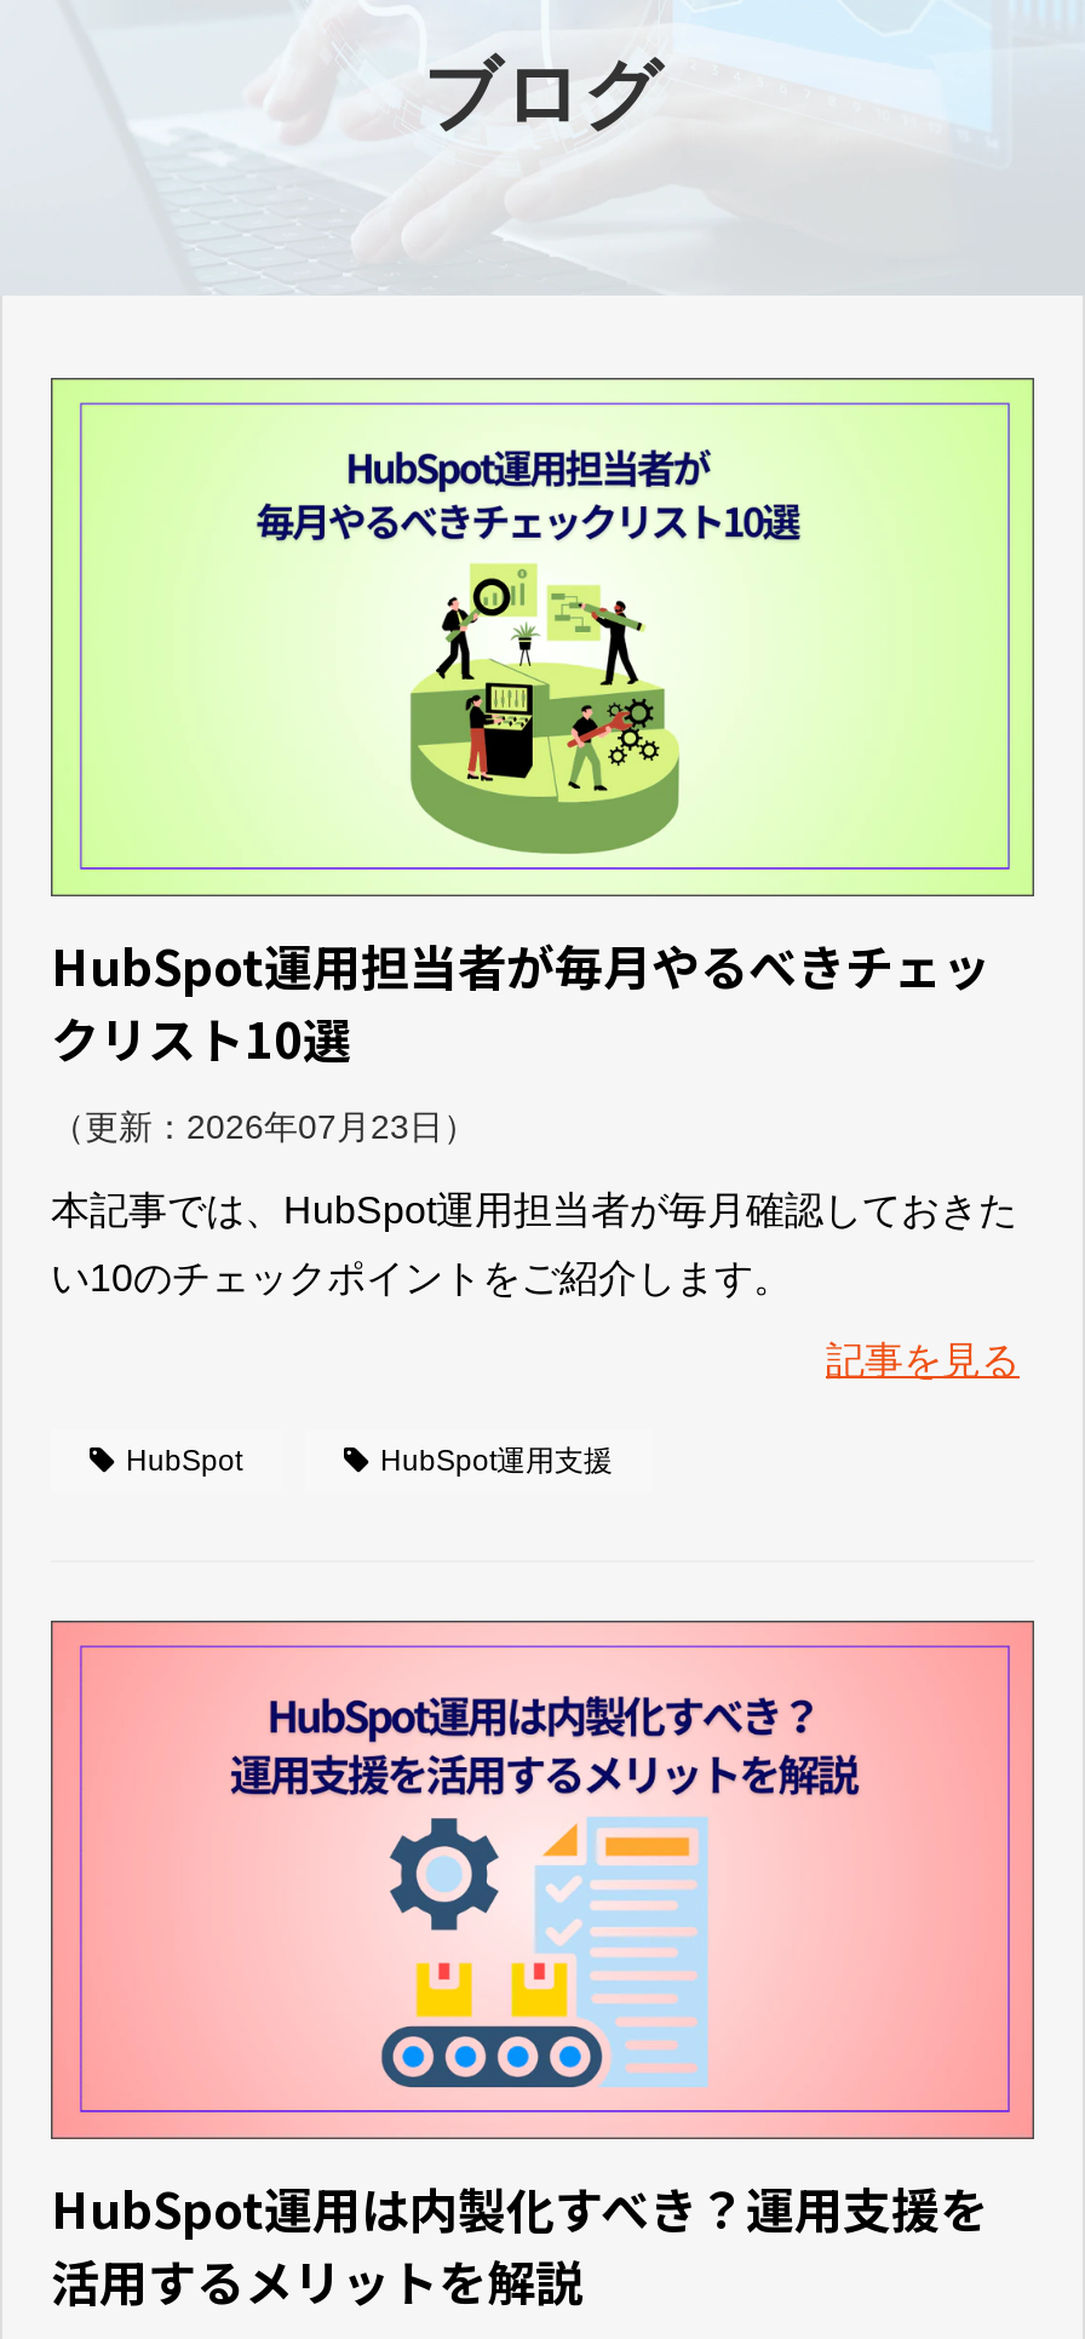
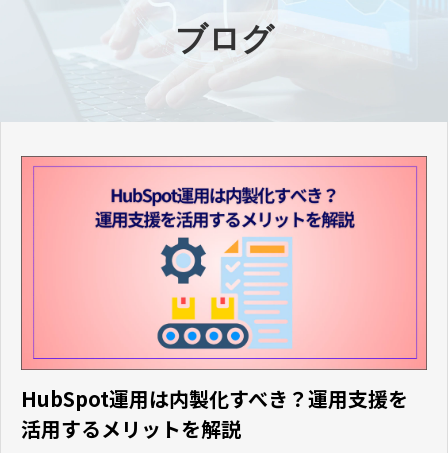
- [image]
- HubSpot運用担当者が毎月やるべきチェッ
- クリスト10選
- （更新：2026年07月23日）
- 本記事では、HubSpot運用担当者が毎月確認しておきた
- い10のチェックポイントをご紹介します。
- 記事を見る
- HubSpot
- HubSpot運用支援
